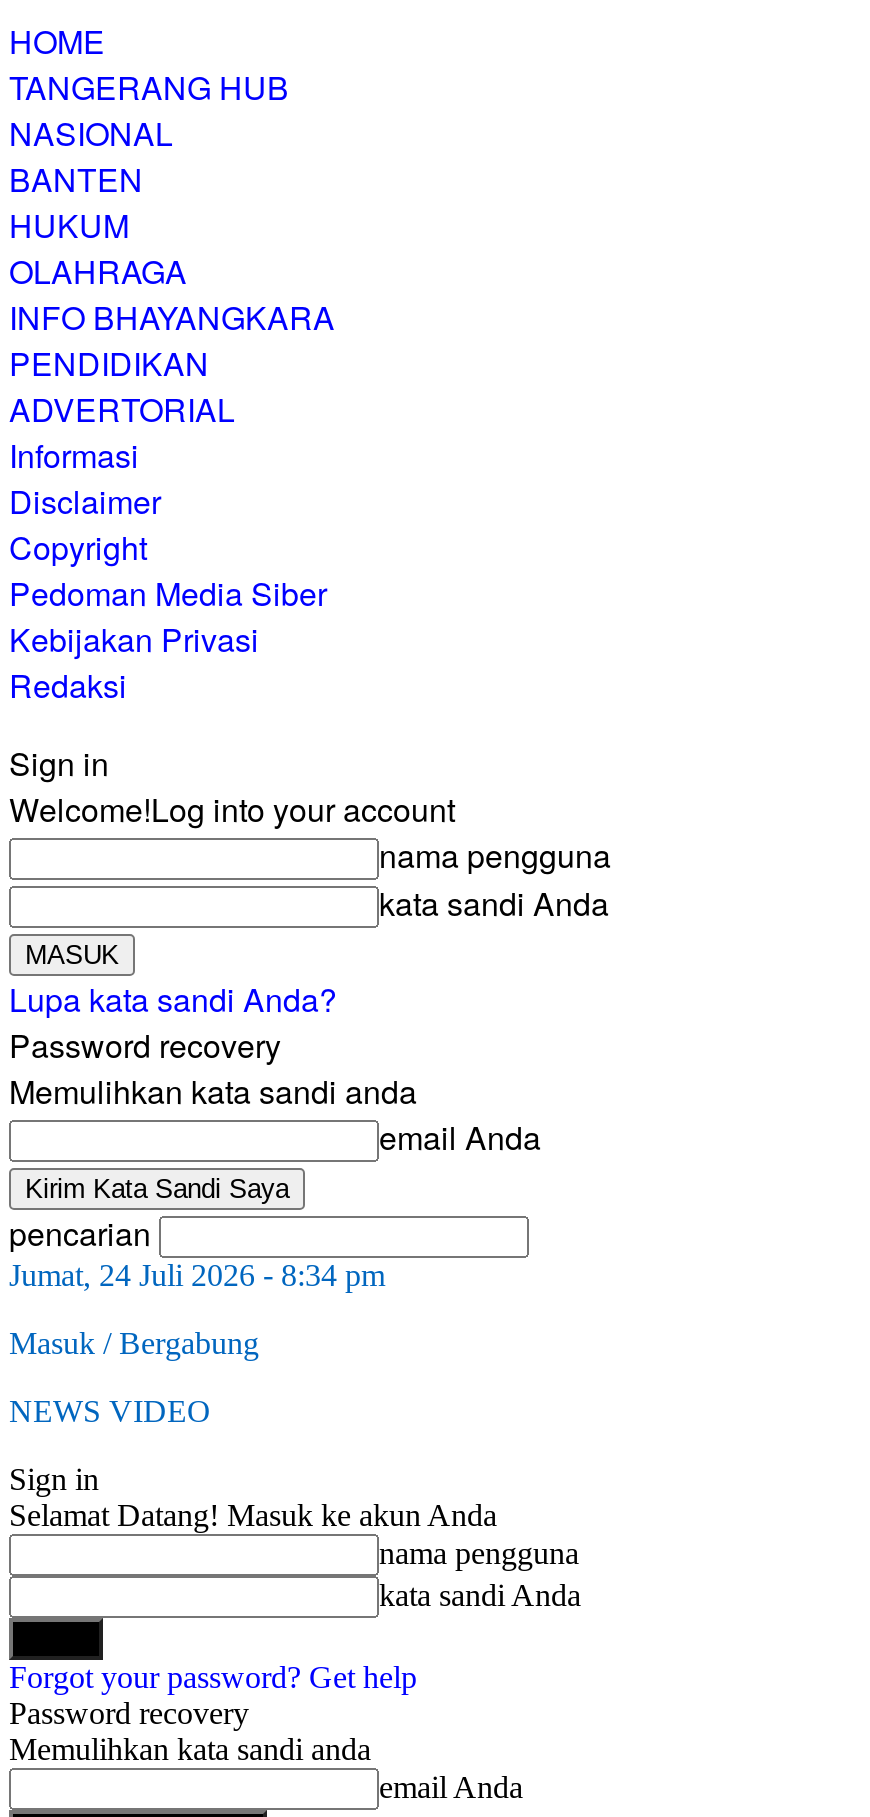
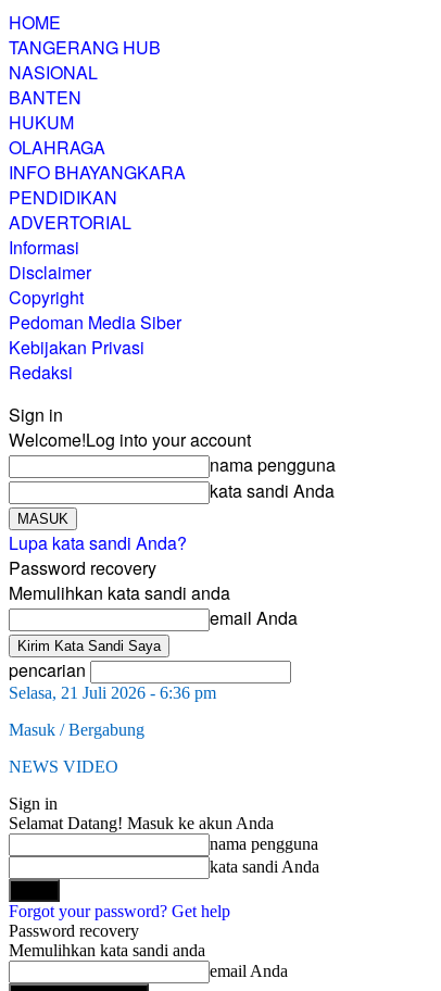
- Jumat, 24 Juli 2026 - 8:34 pm
+ Selasa, 21 Juli 2026 - 6:36 pm
